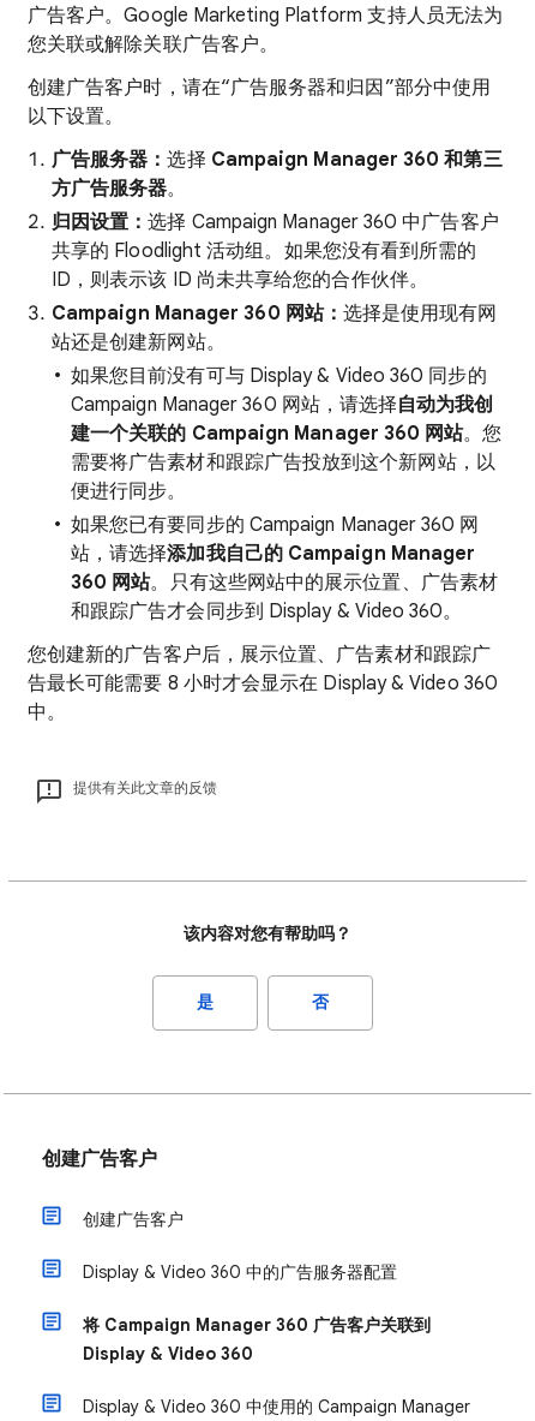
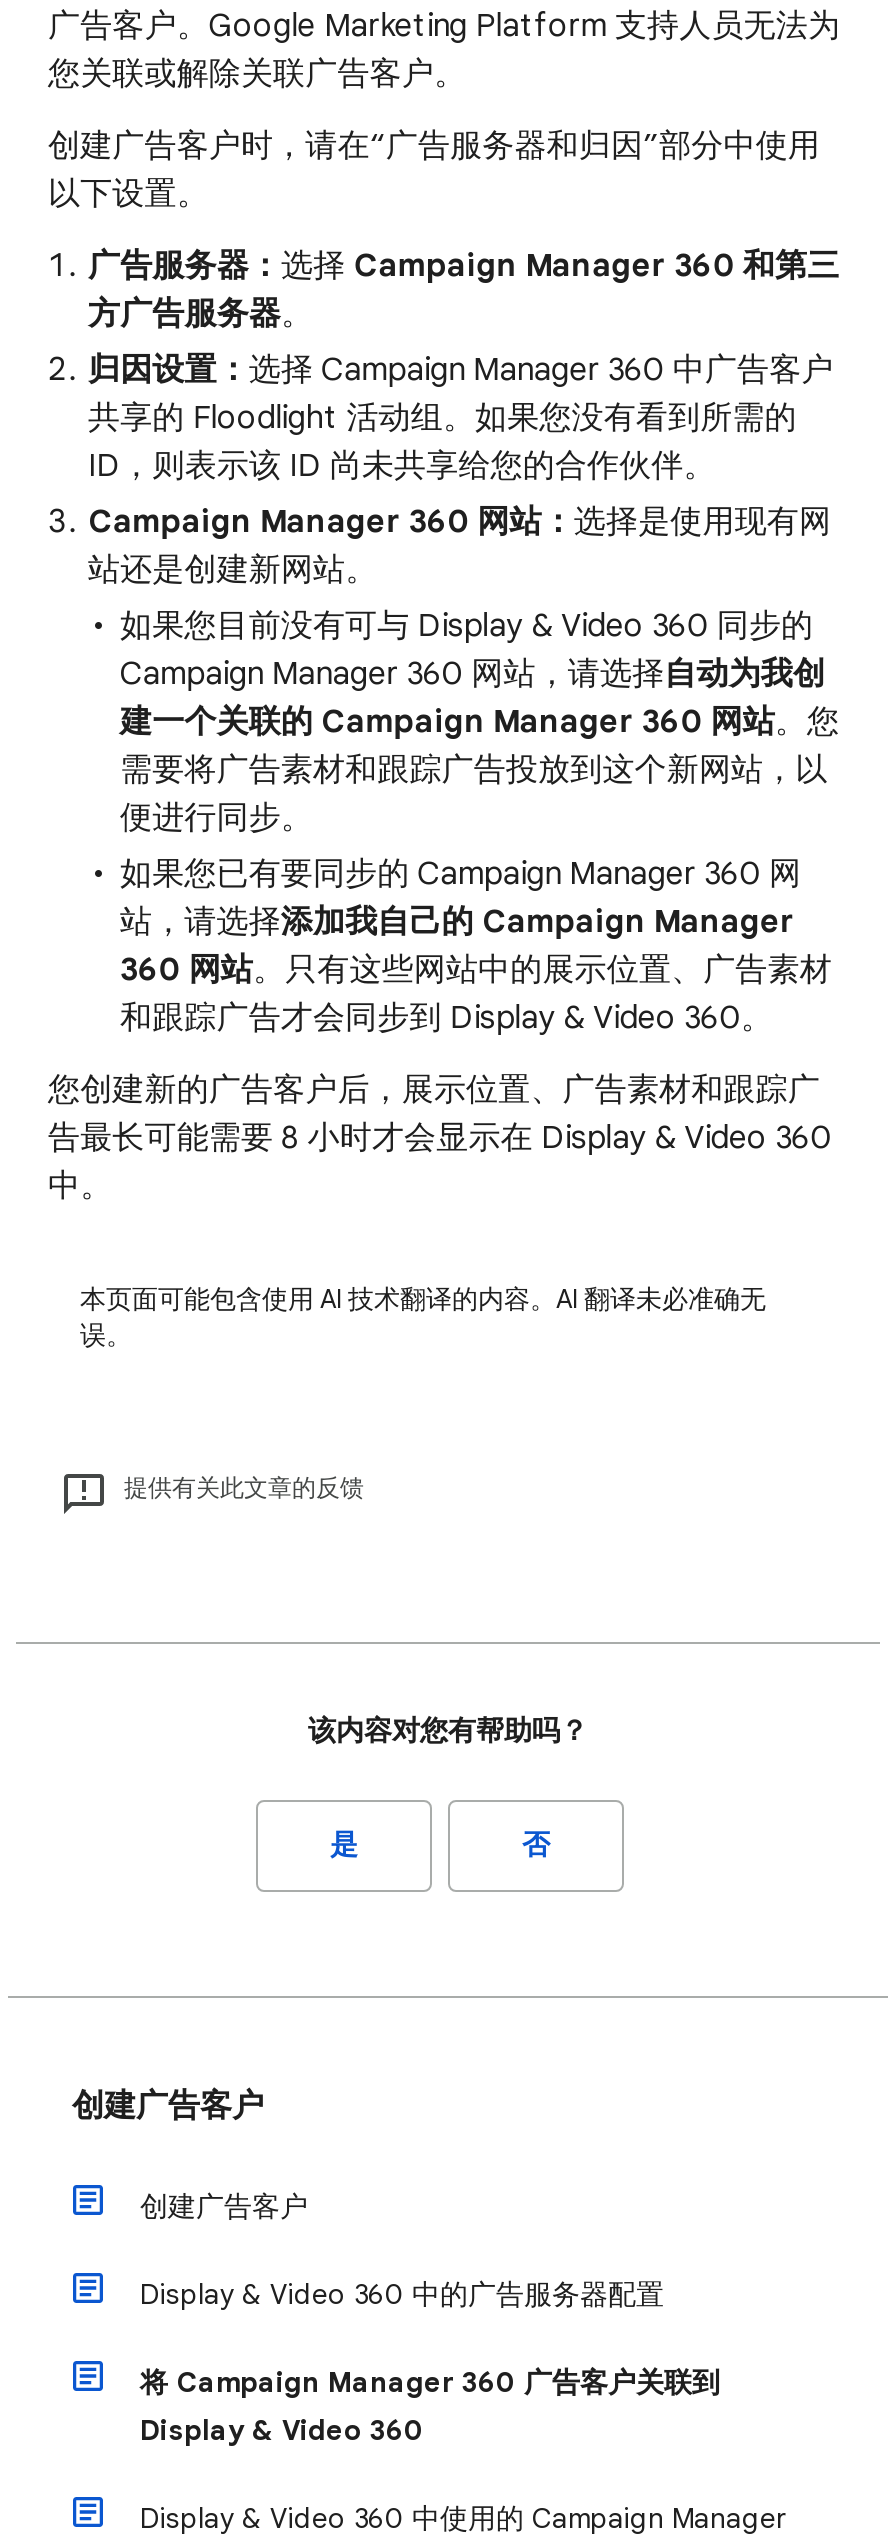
+ 本页面可能包含使用 AI 技术翻译的内容。AI 翻译未必准确无
+ 误。
